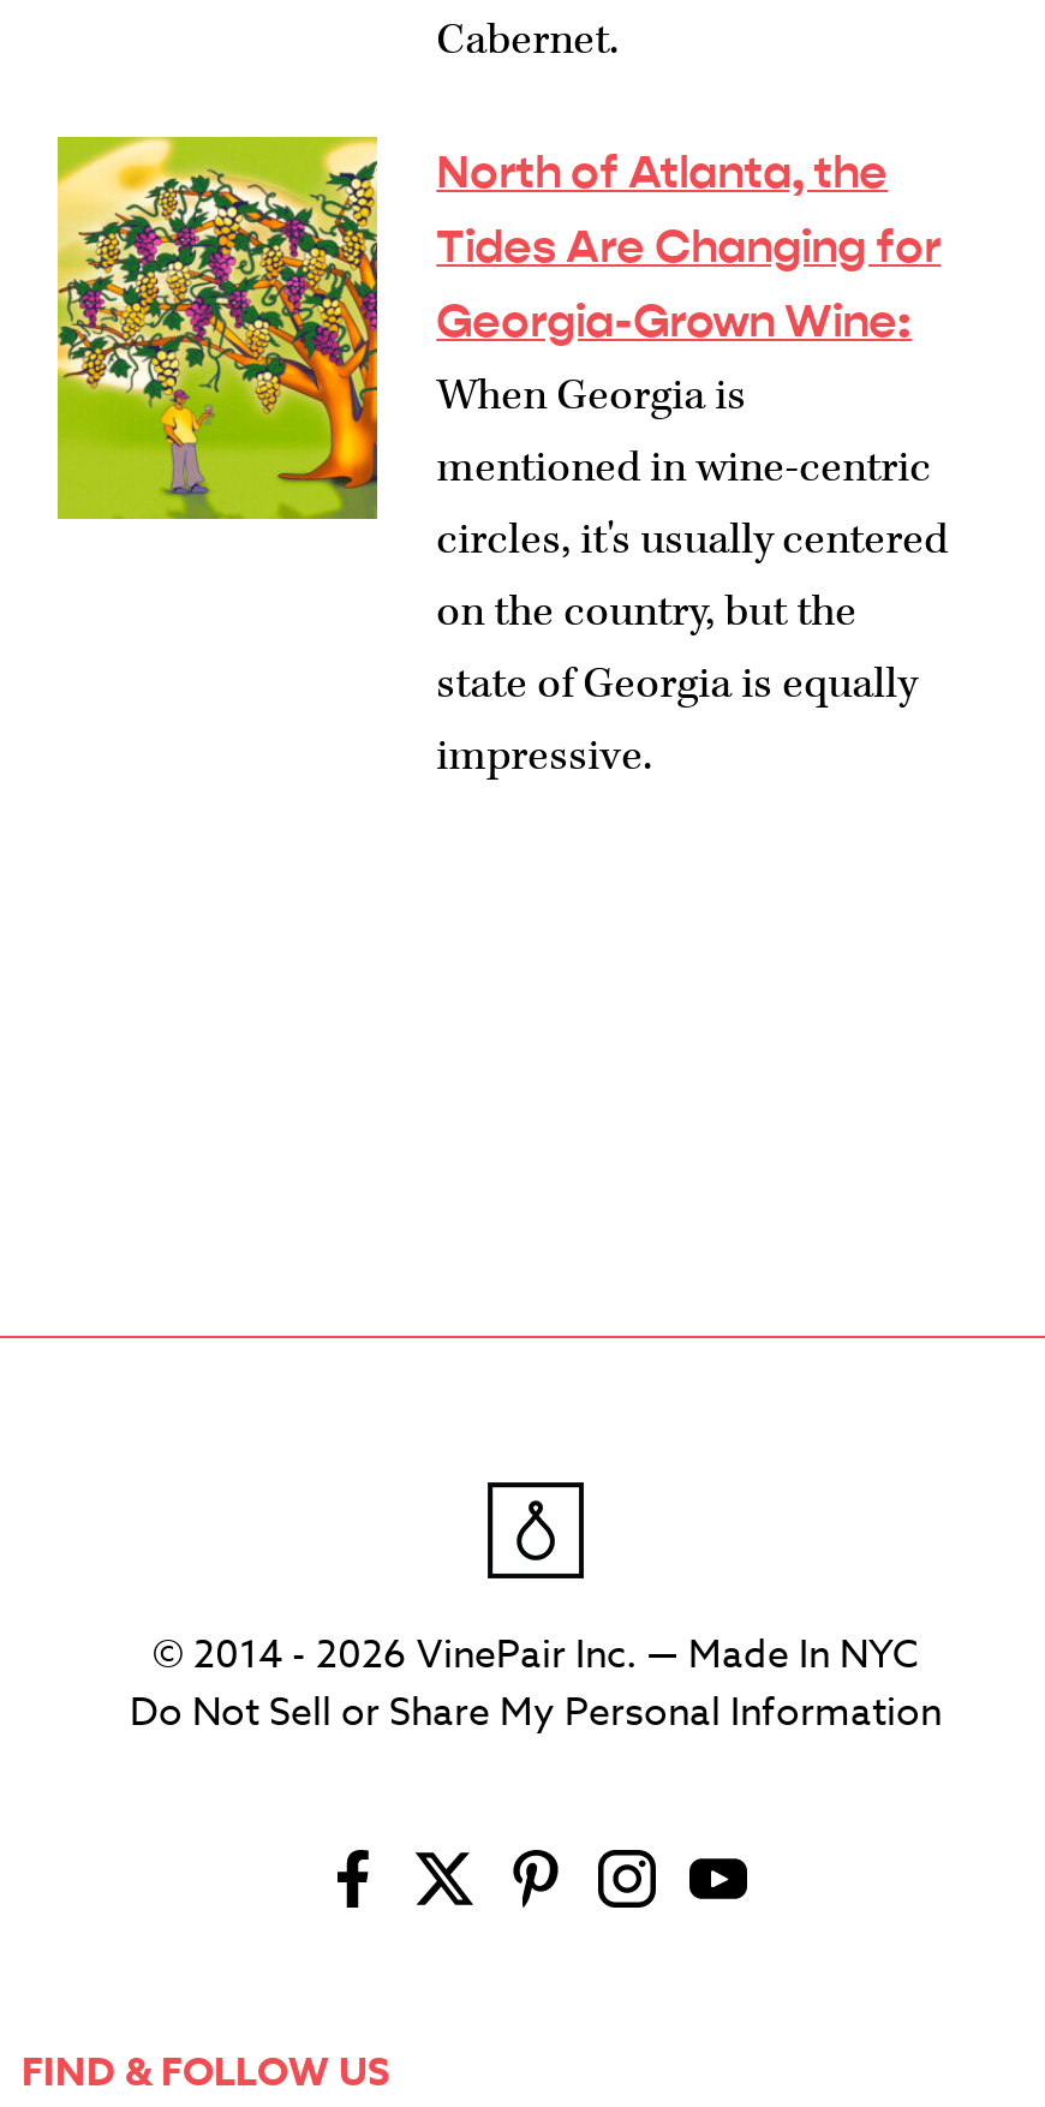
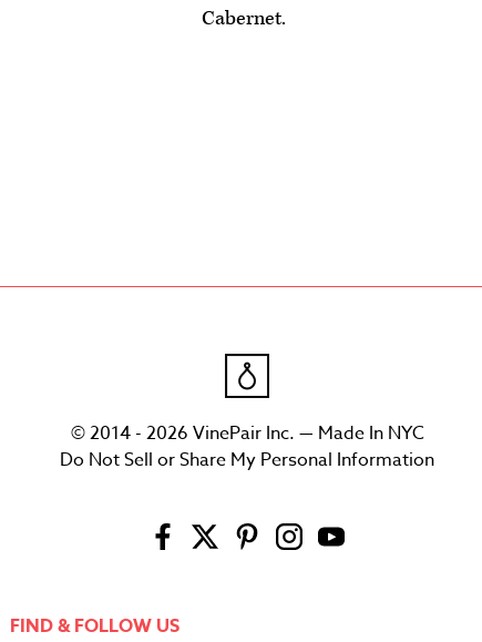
- [image]
- North of Atlanta, the
- Tides Are Changing for
- Georgia-Grown Wine:
- When Georgia is
- mentioned in wine-centric
- circles, it's usually centered
- on the country, but the
- state of Georgia is equally
- impressive.
